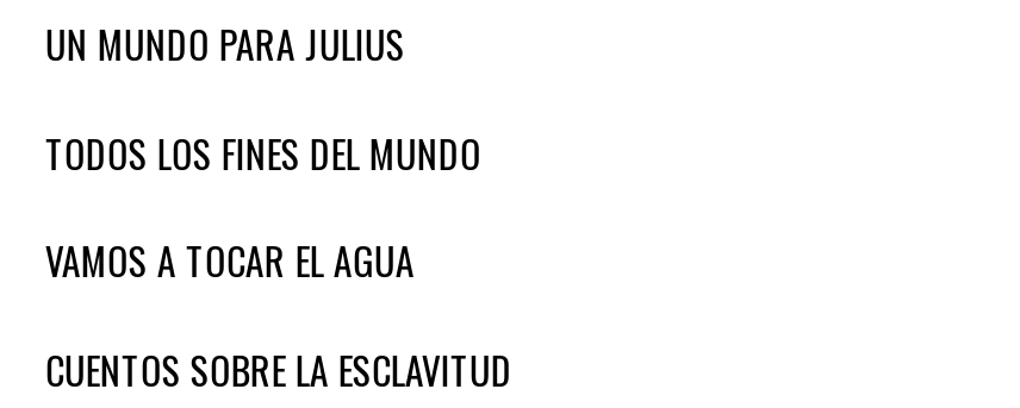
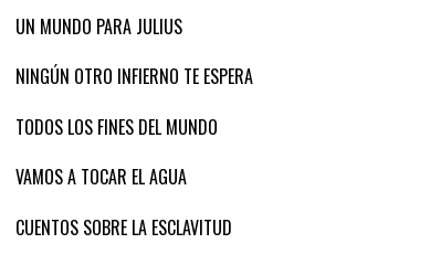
+ NINGÚN OTRO INFIERNO TE ESPERA
